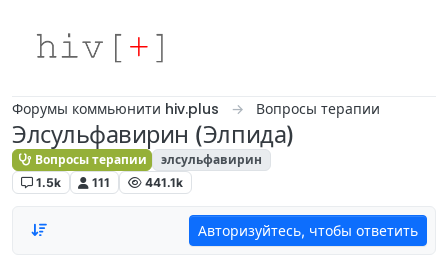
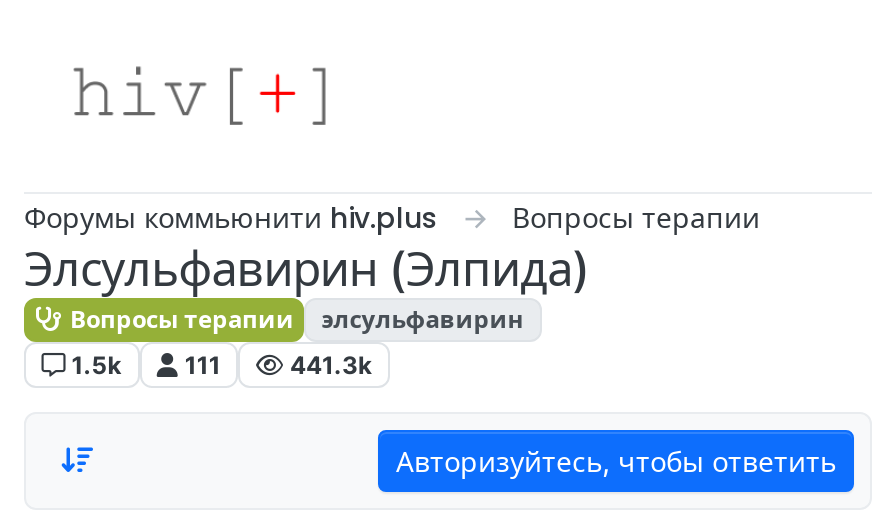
- 441.1k
+ 441.3k
